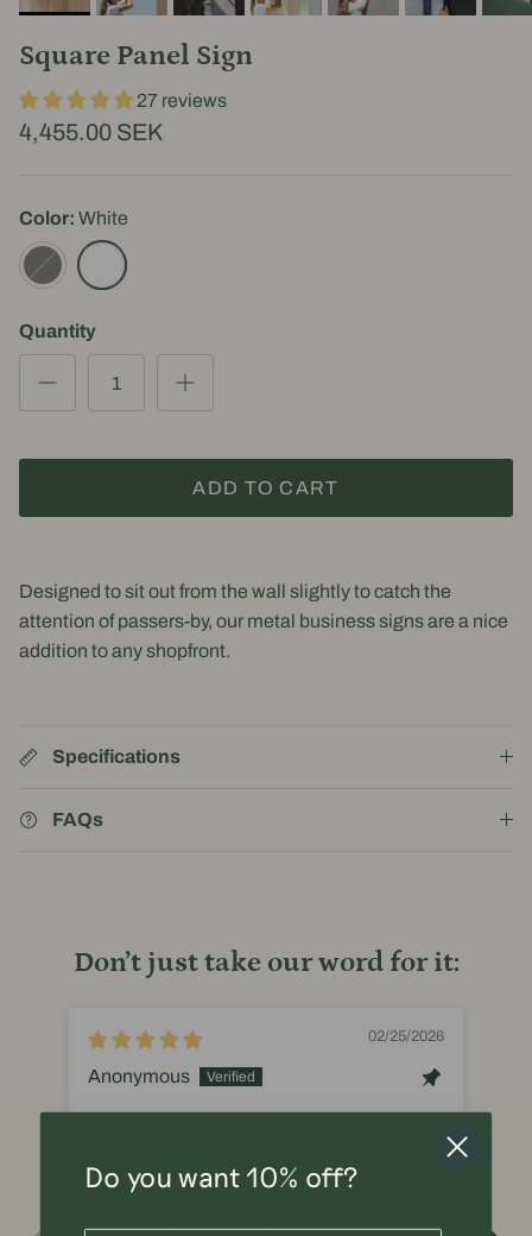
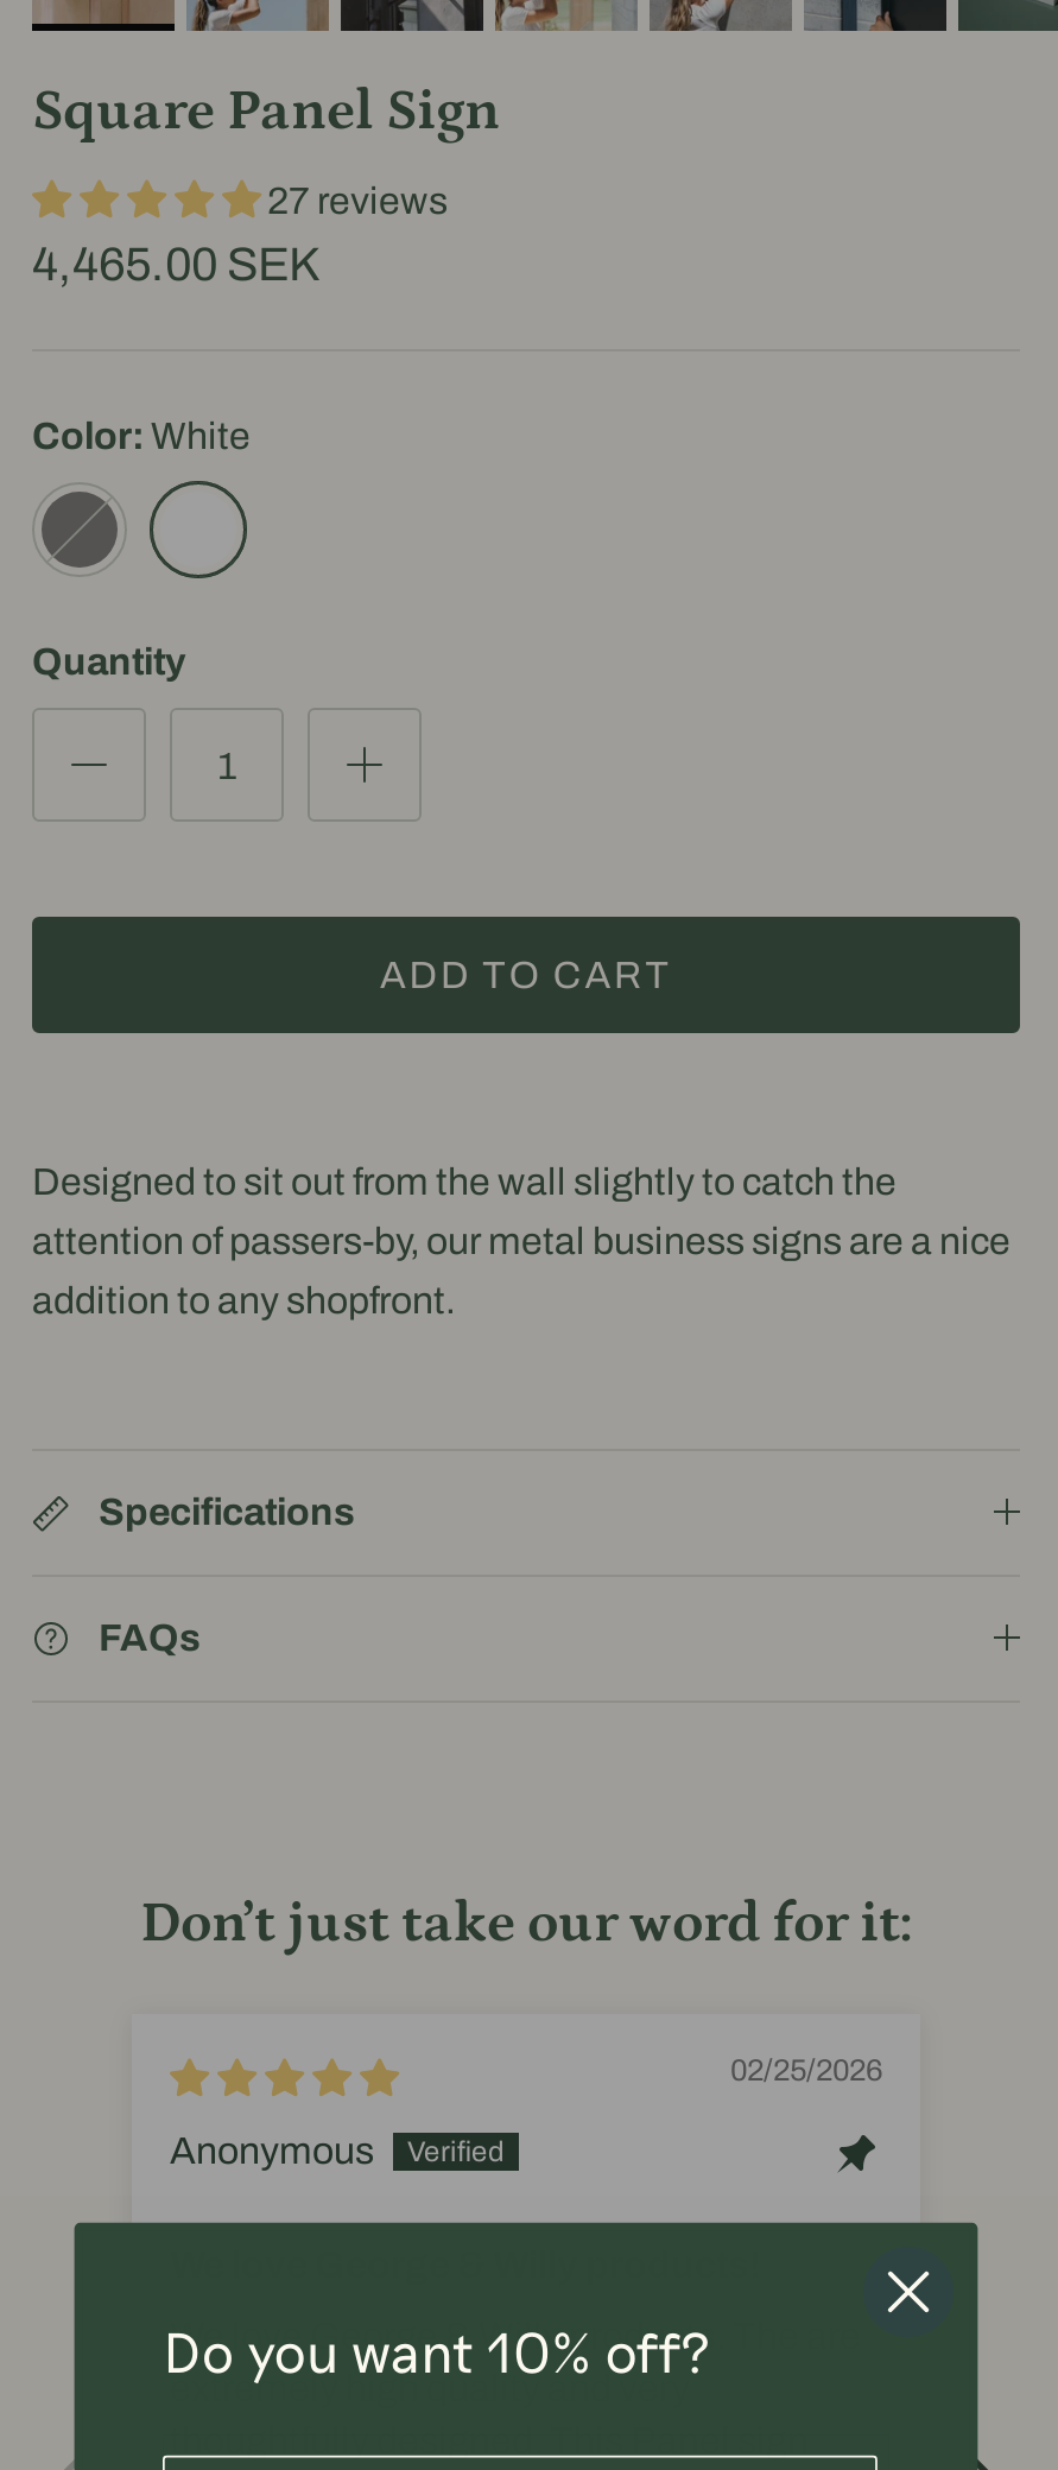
- 4,455.00 SEK
+ 4,465.00 SEK
